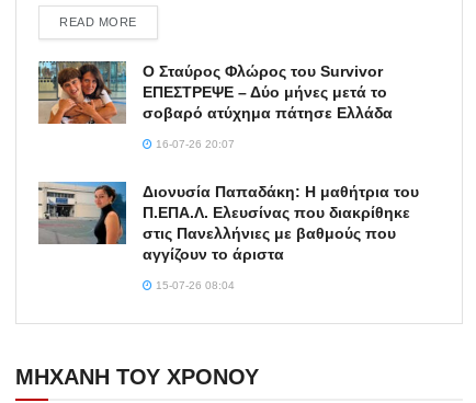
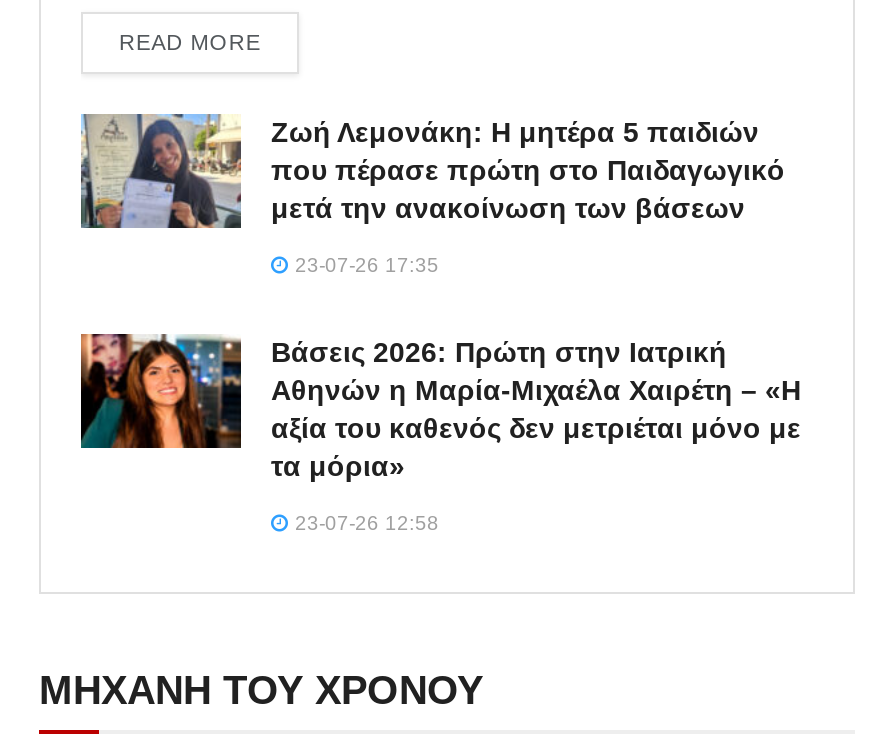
- [image]
- Ο Σταύρος Φλώρος του Survivor
- ΕΠΕΣΤΡΕΨΕ – Δύο μήνες μετά το
- σοβαρό ατύχημα πάτησε Ελλάδα
+ [image]
+ Ζωή Λεμονάκη: Η μητέρα 5 παιδιών
+ που πέρασε πρώτη στο Παιδαγωγικό
+ μετά την ανακοίνωση των βάσεων

- 16-07-26 20:07
+ 23-07-26 17:35

- [image]
- Διονυσία Παπαδάκη: Η μαθήτρια του
- Π.ΕΠΑ.Λ. Ελευσίνας που διακρίθηκε
- στις Πανελλήνιες με βαθμούς που
- αγγίζουν το άριστα
+ [image]
+ Βάσεις 2026: Πρώτη στην Ιατρική
+ Αθηνών η Μαρία-Μιχαέλα Χαιρέτη – «Η
+ αξία του καθενός δεν μετριέται μόνο με
+ τα μόρια»

- 15-07-26 08:04
+ 23-07-26 12:58
